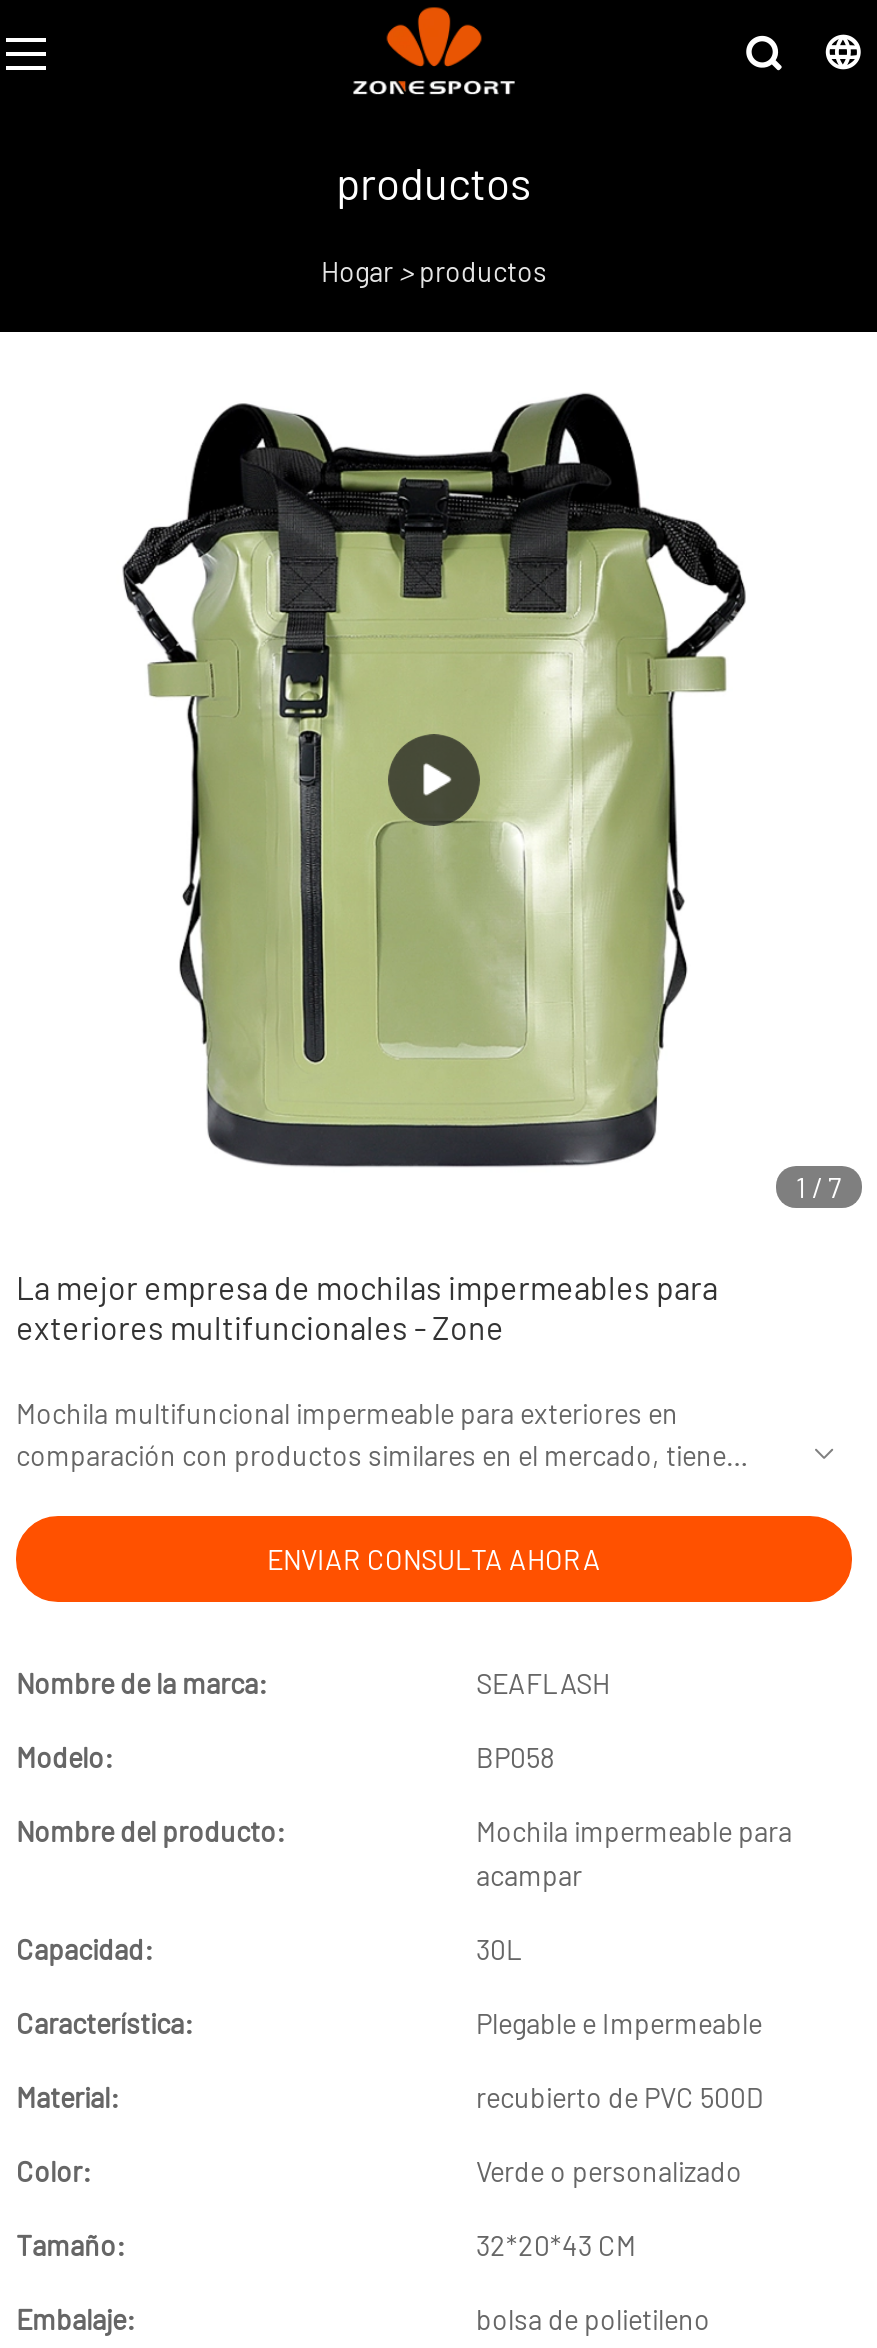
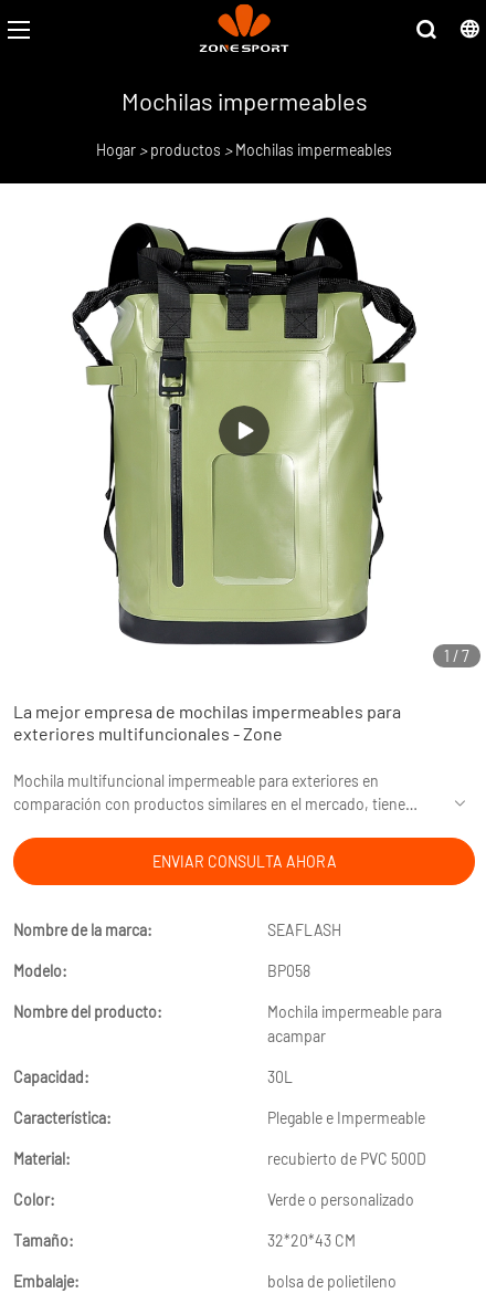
- productos
+ Mochilas impermeables

- Hogar > productos
+ Hogar > productos > Mochilas impermeables
